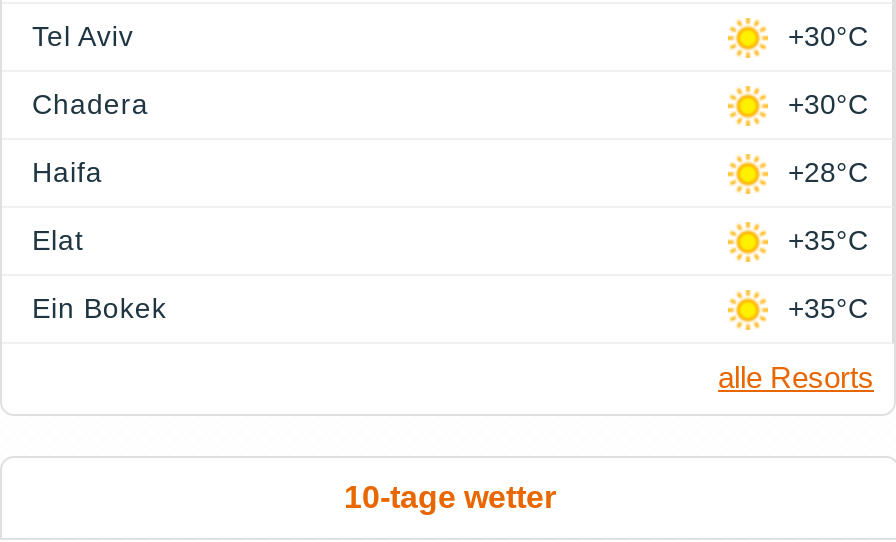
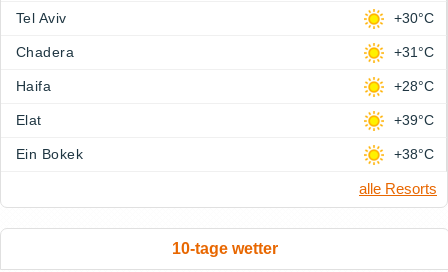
- +30°C
+ +31°C

- +35°C
+ +39°C

- +35°C
+ +38°C
